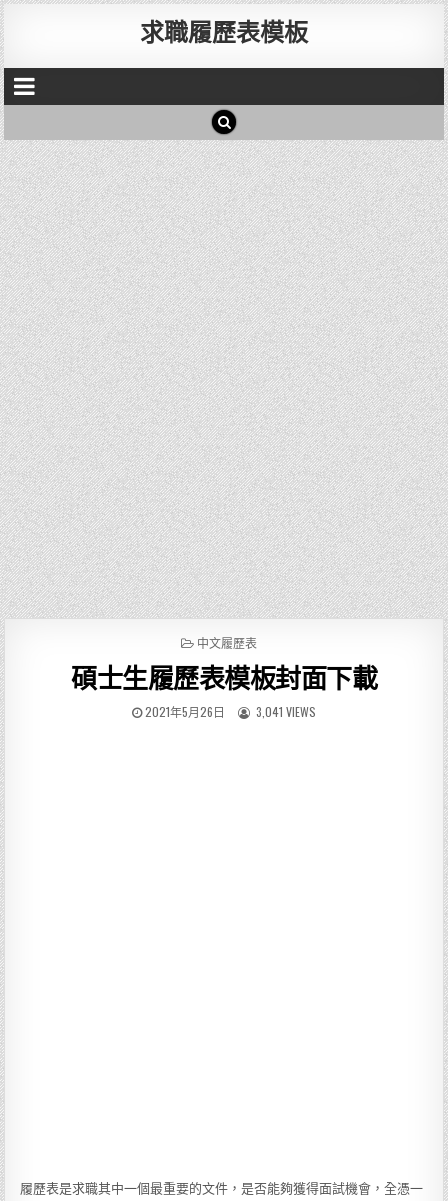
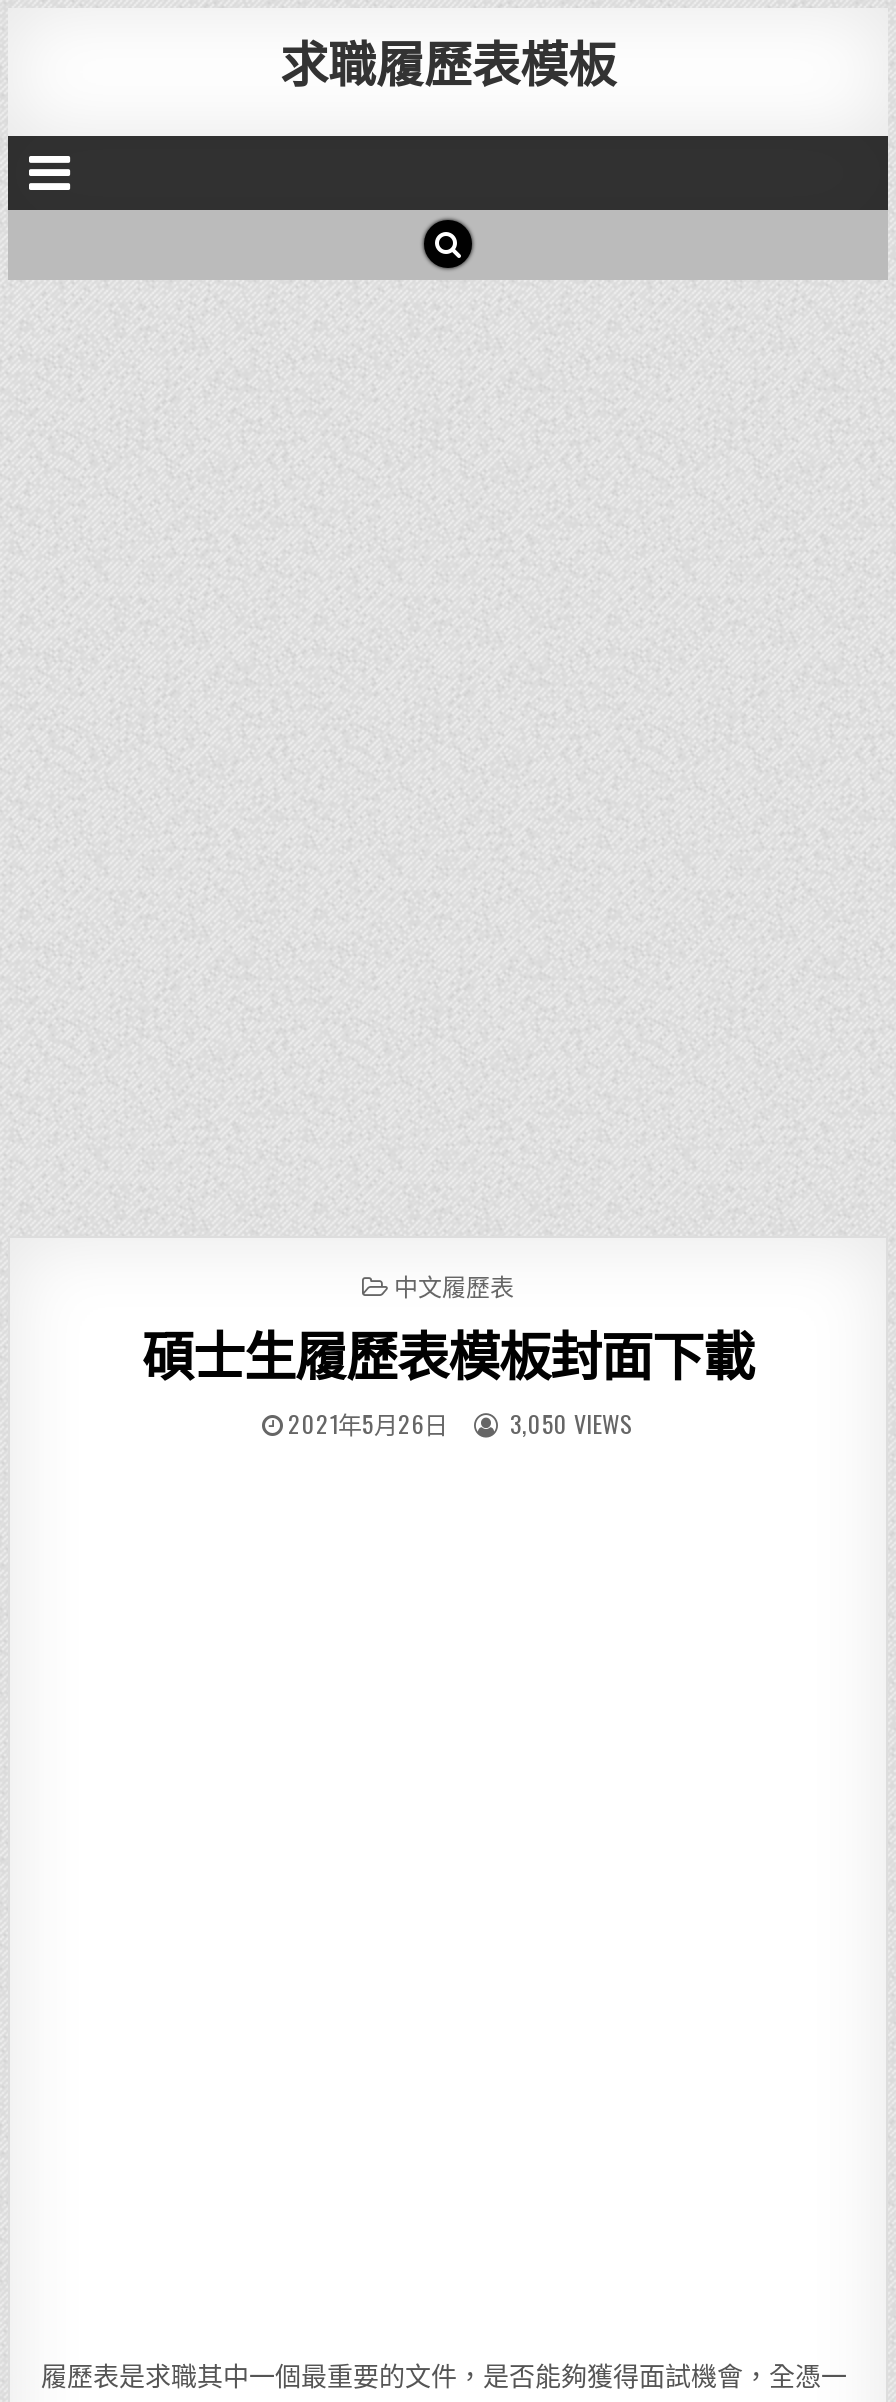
- 3,041 VIEWS
+ 3,050 VIEWS
